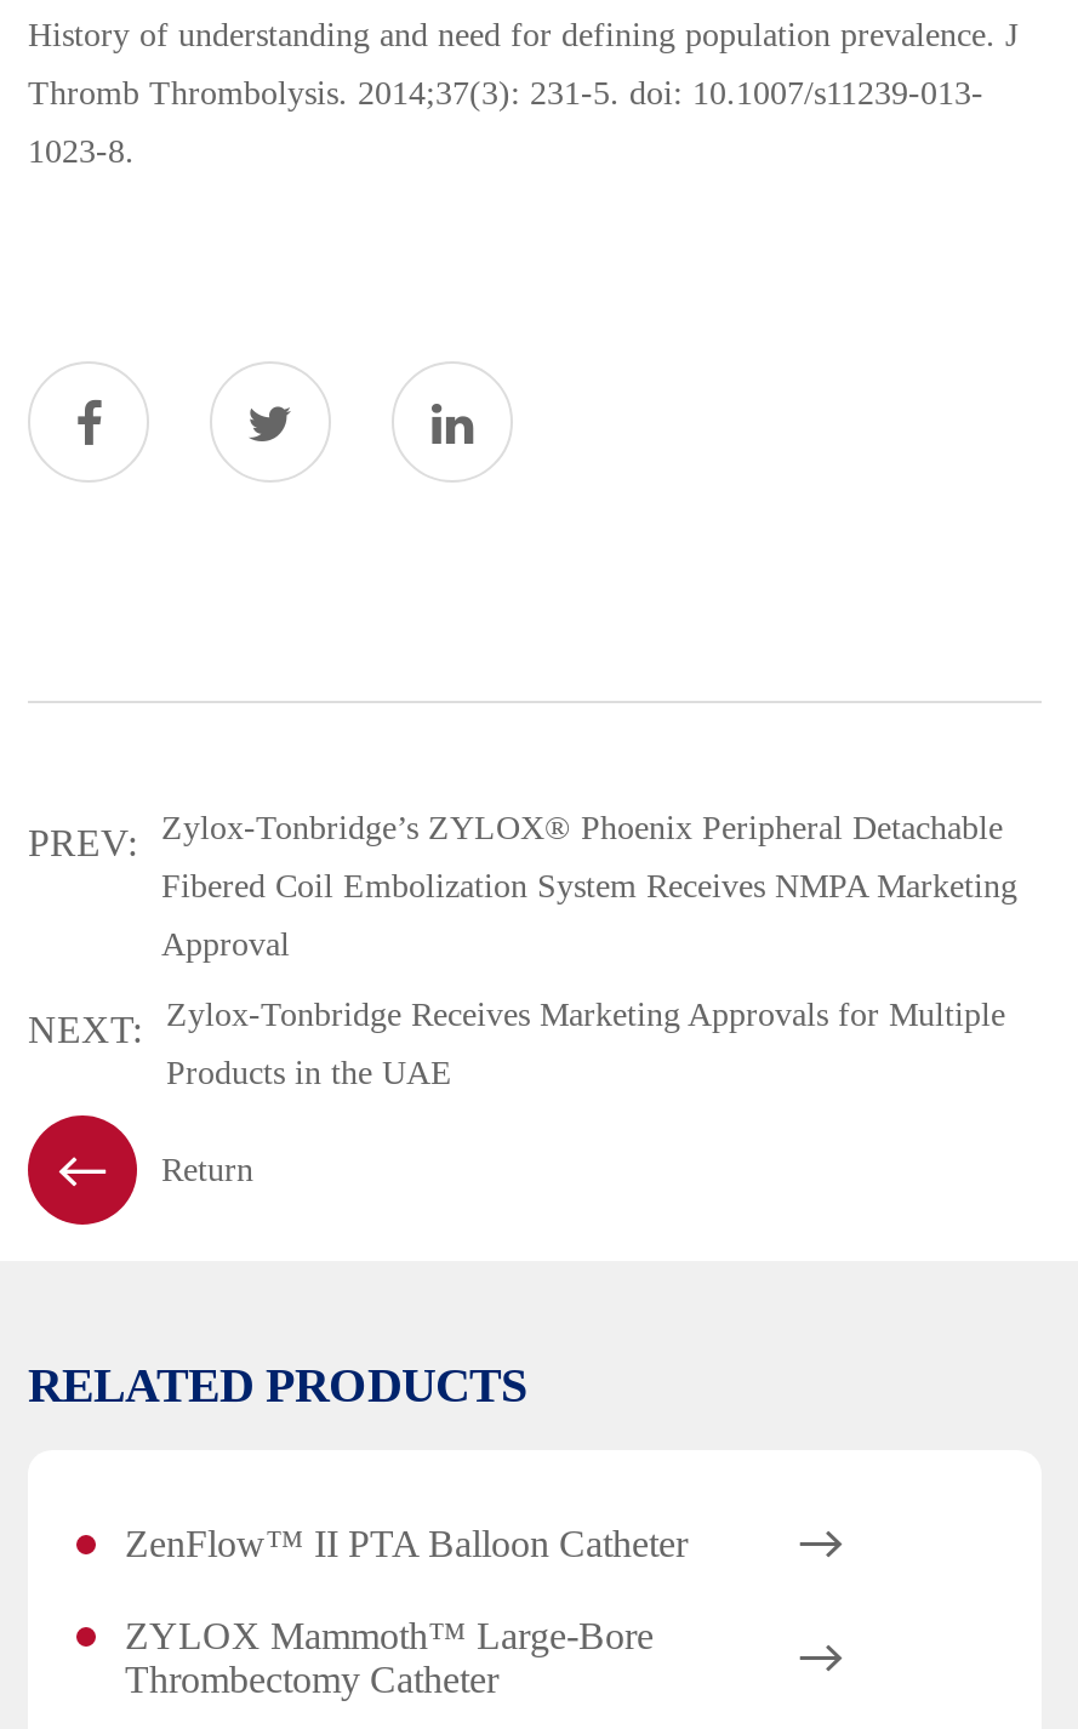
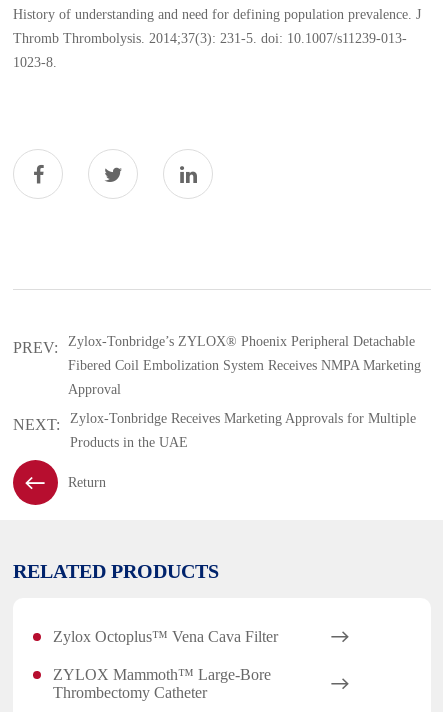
- ZenFlow™ II PTA Balloon Catheter
+ Zylox Octoplus™ Vena Cava Filter
